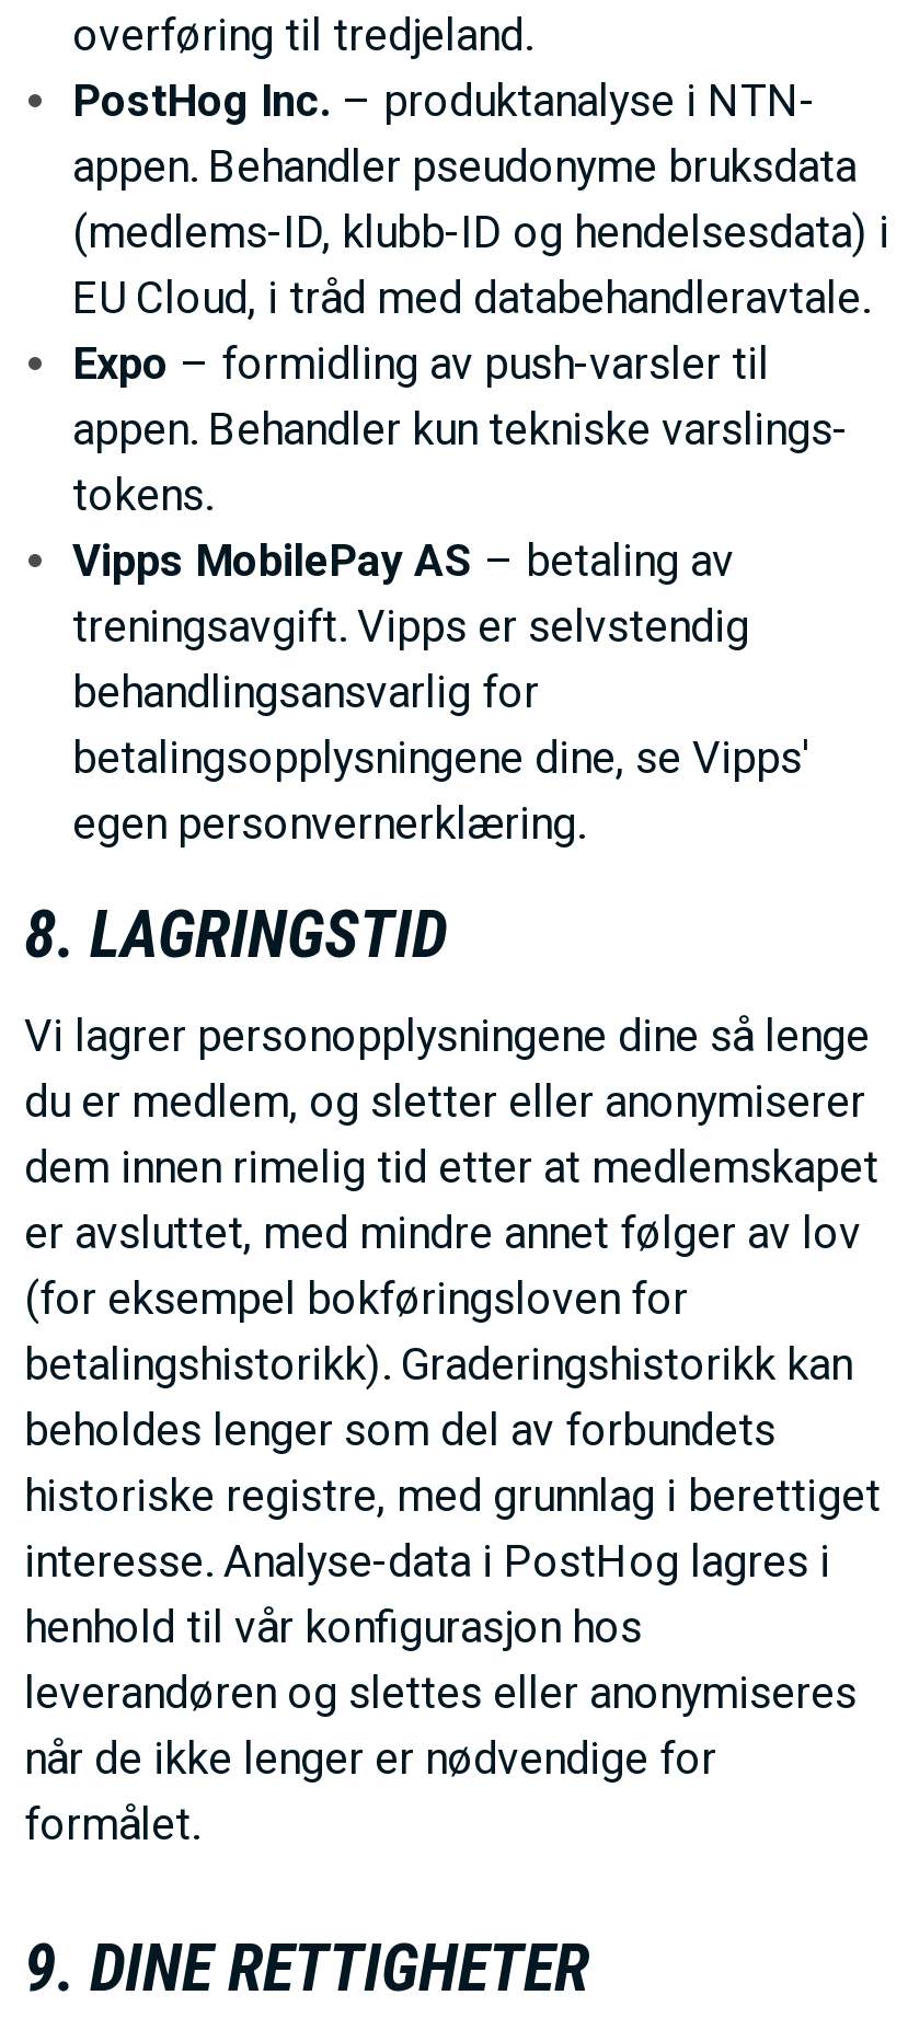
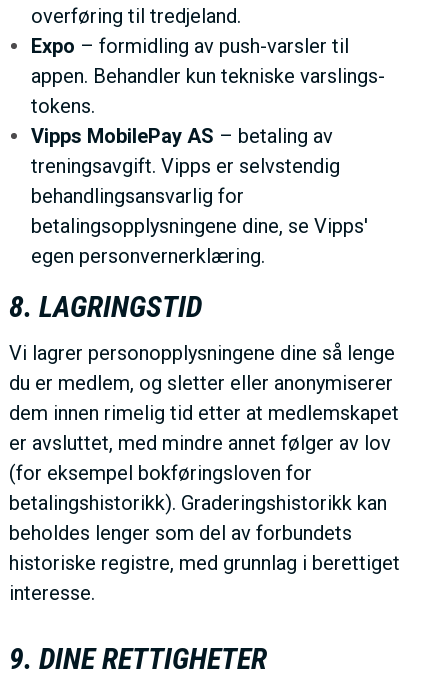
- PostHog Inc. – produktanalyse i NTN-
- appen. Behandler pseudonyme bruksdata
- (medlems-ID, klubb-ID og hendelsesdata) i
- EU Cloud, i tråd med databehandleravtale.

- interesse. Analyse-data i PostHog lagres i
- henhold til vår konfigurasjon hos
- leverandøren og slettes eller anonymiseres
- når de ikke lenger er nødvendige for
- formålet.
+ interesse.
